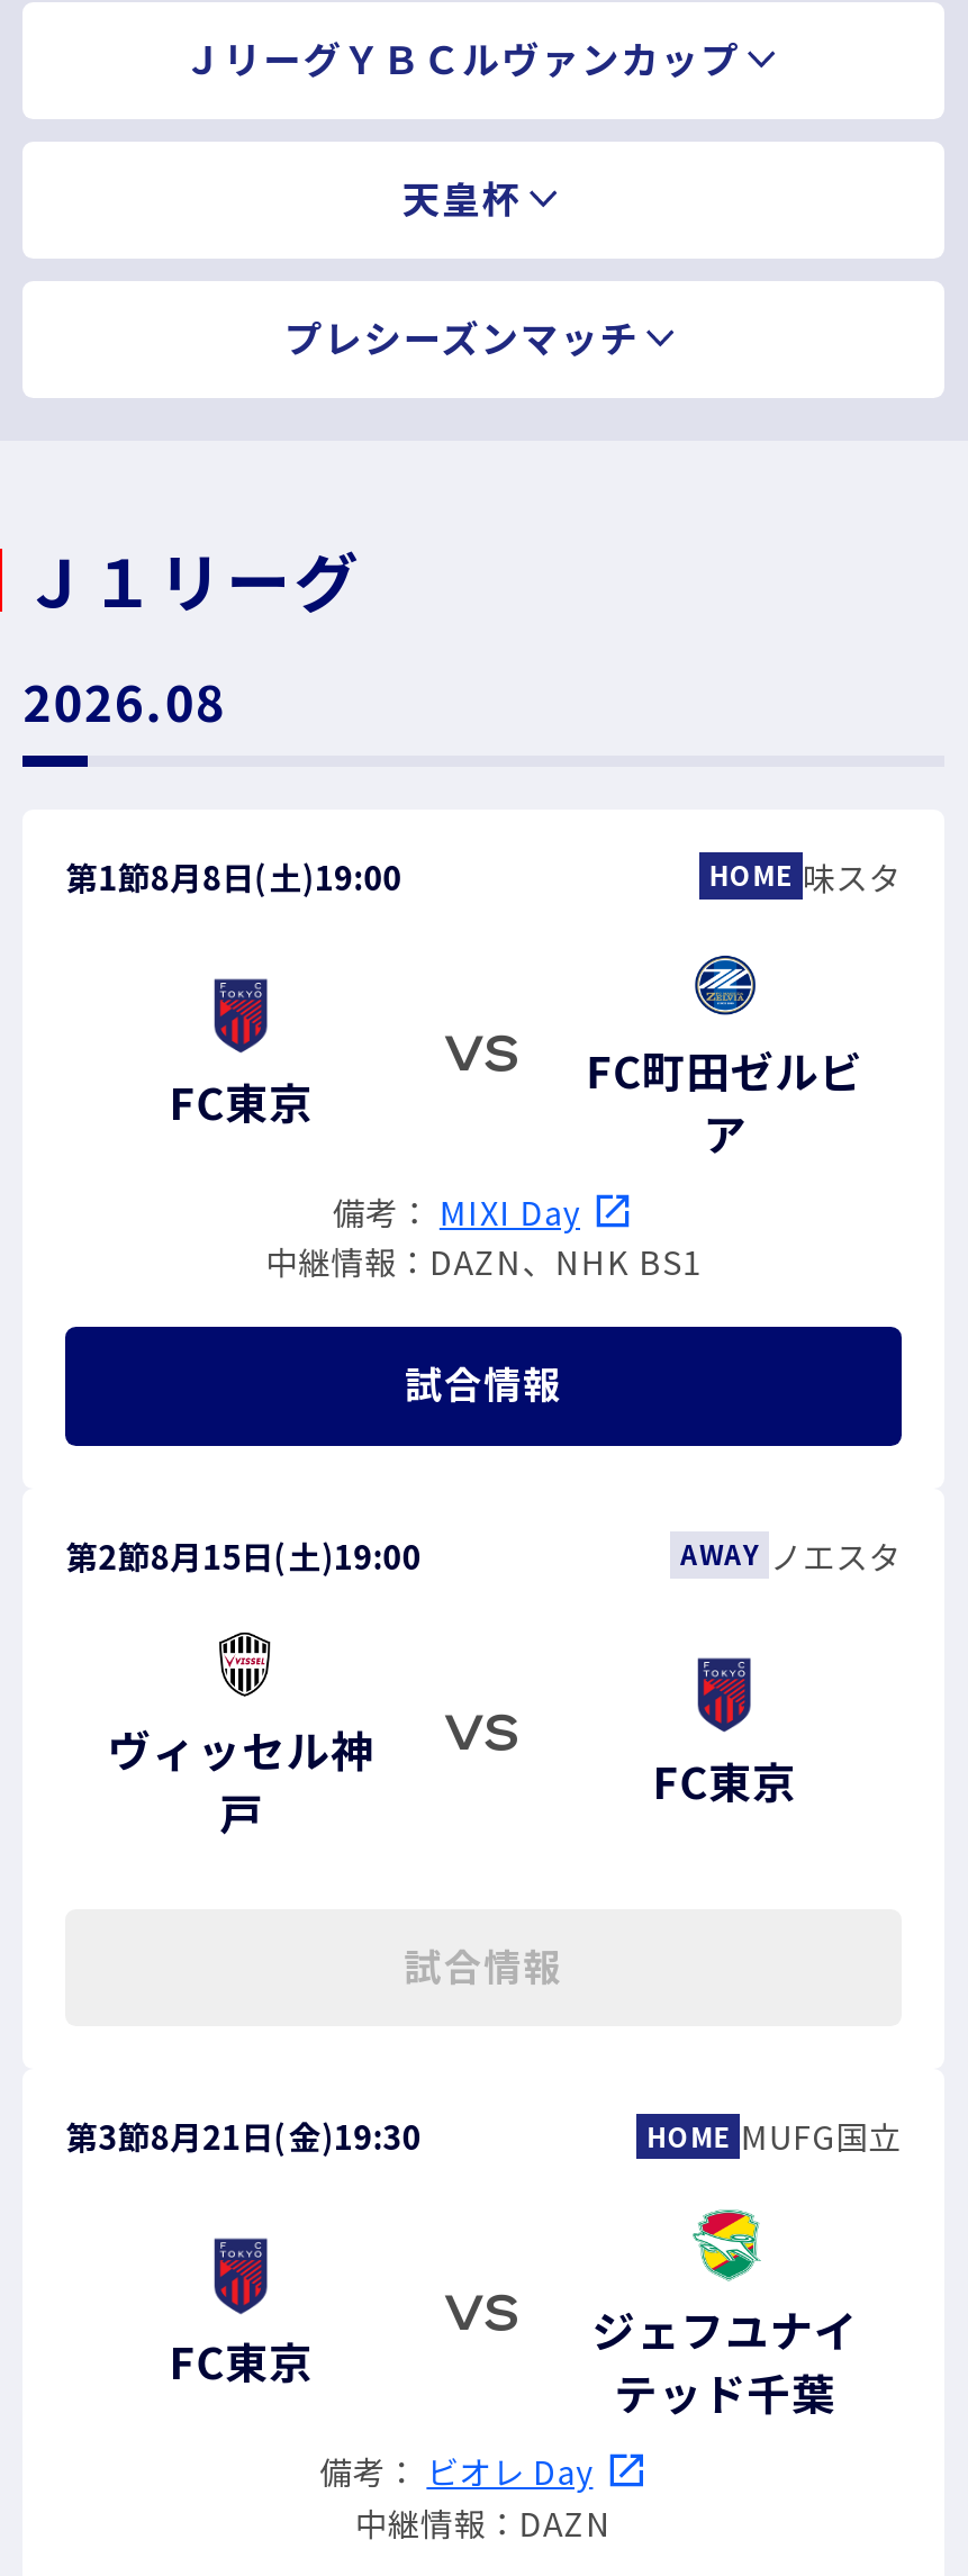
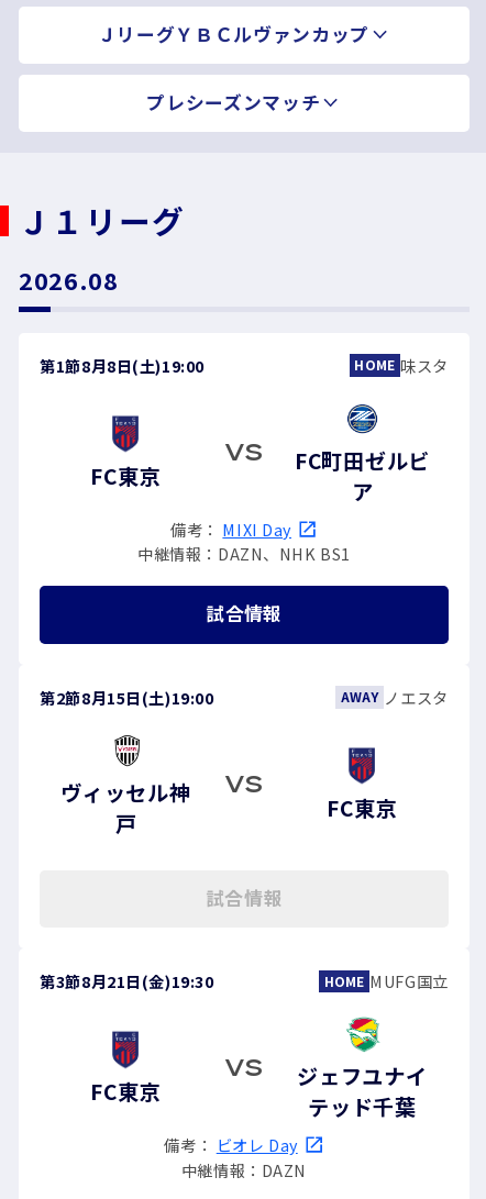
- 天皇杯
